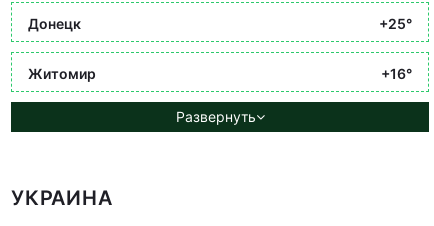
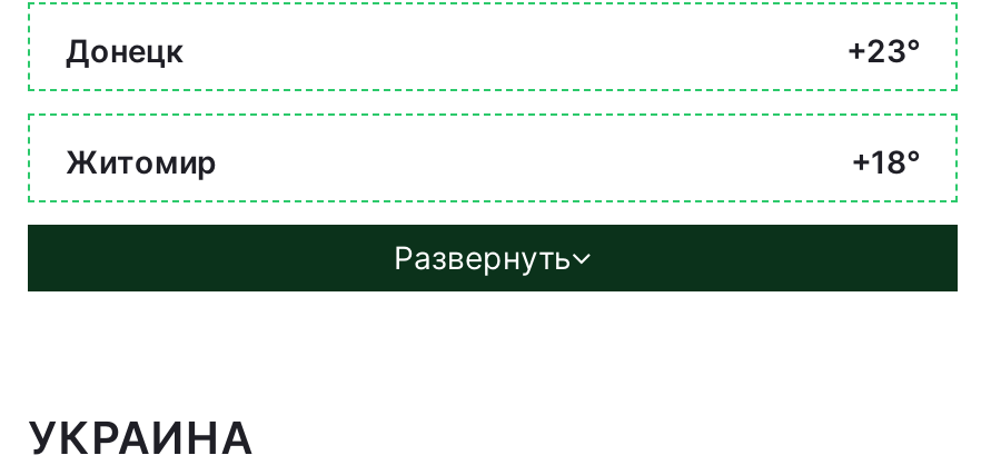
- +25°
+ +23°

- +16°
+ +18°
